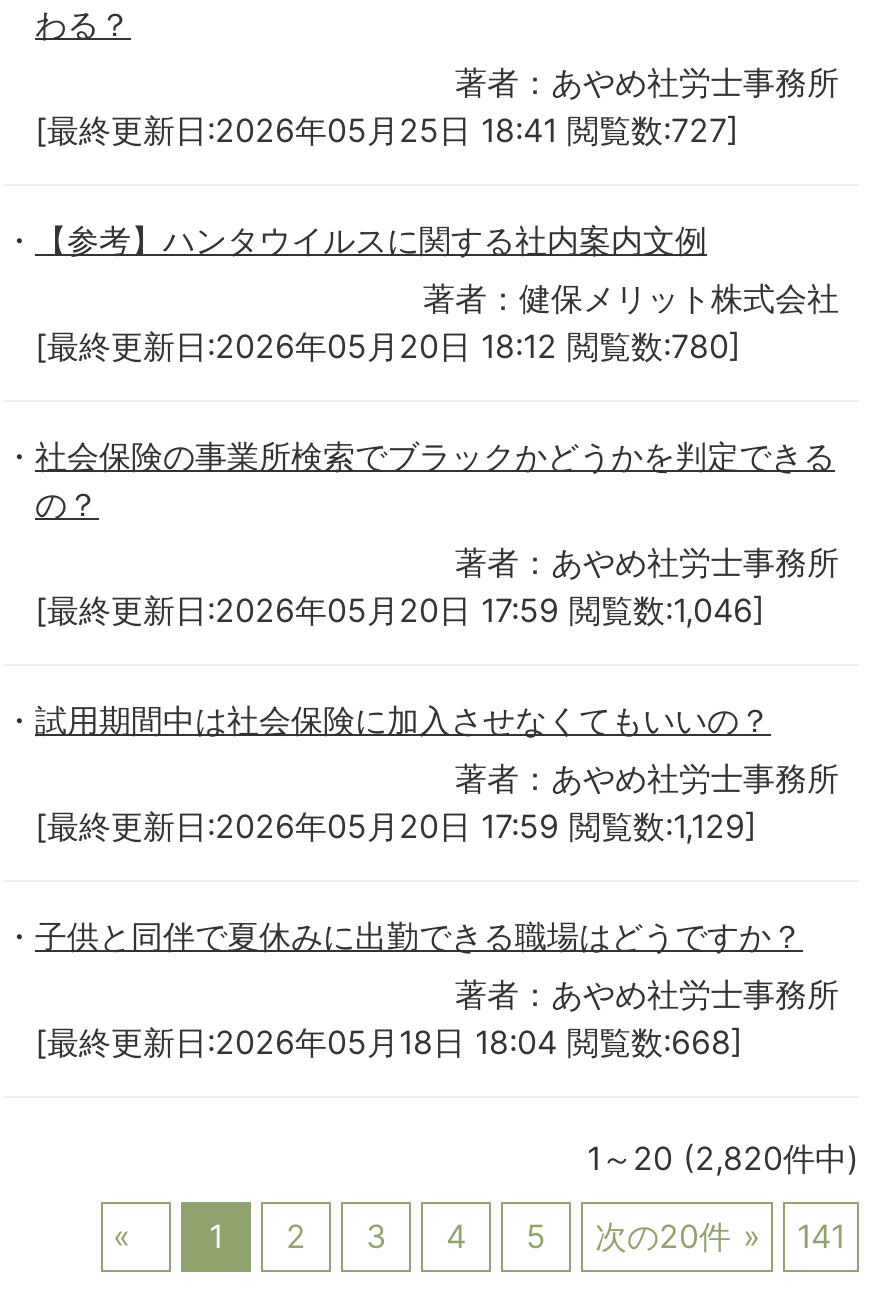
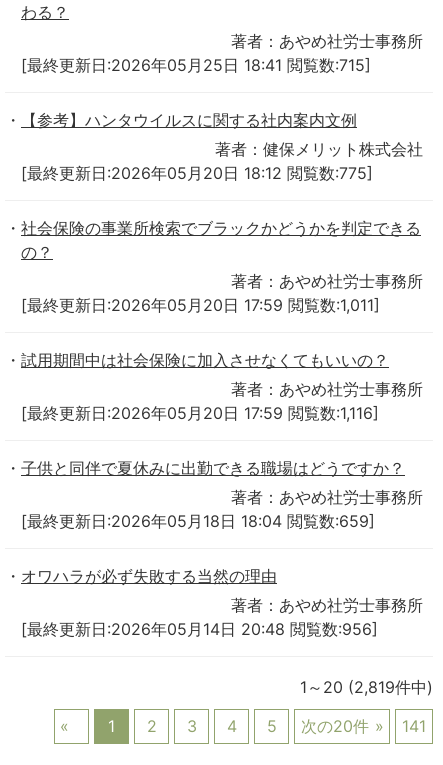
- [最終更新日:2026年05月25日 18:41 閲覧数:727]
+ [最終更新日:2026年05月25日 18:41 閲覧数:715]

- [最終更新日:2026年05月20日 18:12 閲覧数:780]
+ [最終更新日:2026年05月20日 18:12 閲覧数:775]

- [最終更新日:2026年05月20日 17:59 閲覧数:1,046]
+ [最終更新日:2026年05月20日 17:59 閲覧数:1,011]

- [最終更新日:2026年05月20日 17:59 閲覧数:1,129]
+ [最終更新日:2026年05月20日 17:59 閲覧数:1,116]

- [最終更新日:2026年05月18日 18:04 閲覧数:668]
- 1～20 (2,820件中)
+ [最終更新日:2026年05月18日 18:04 閲覧数:659]
+ オワハラが必ず失敗する当然の理由
+ 著者：あやめ社労士事務所
+ [最終更新日:2026年05月14日 20:48 閲覧数:956]
+ 1～20 (2,819件中)
